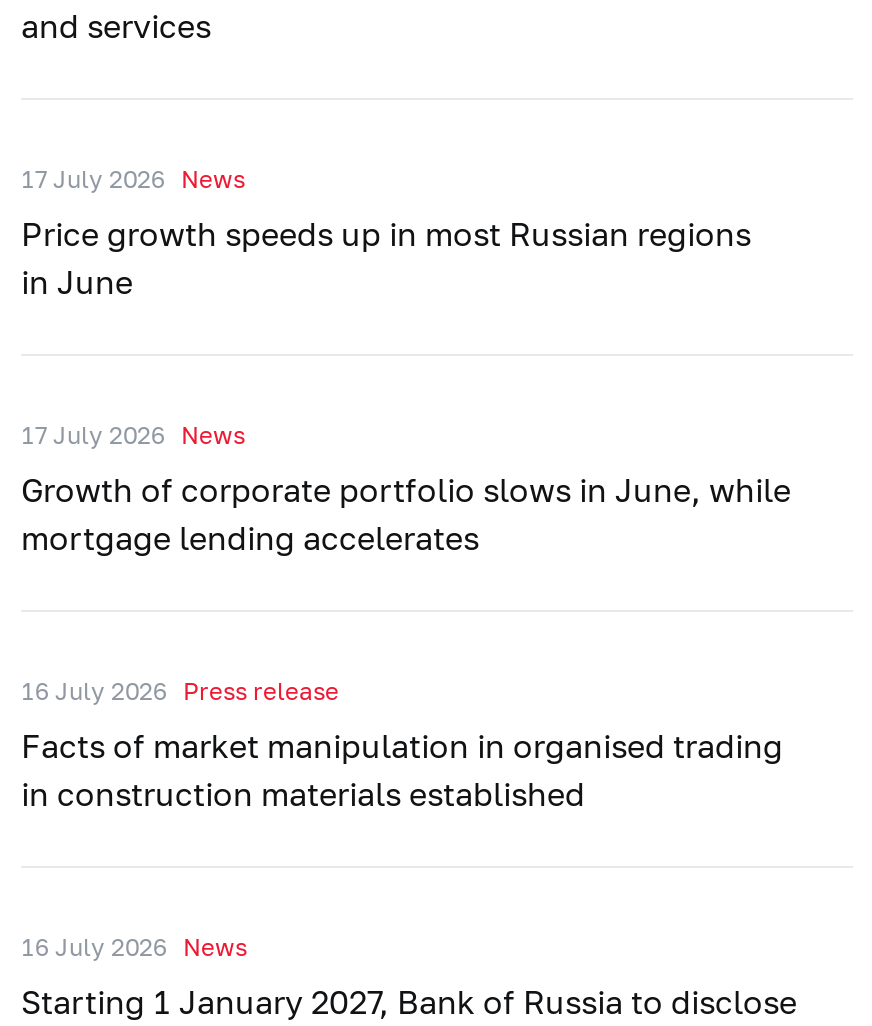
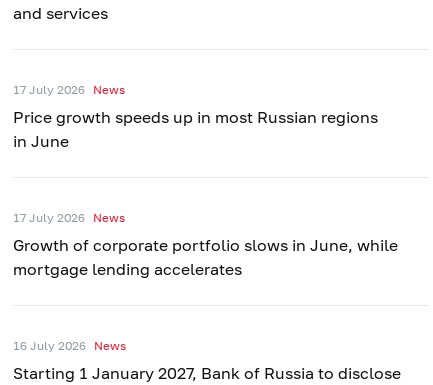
- 16 July 2026 Press release
- Facts of market manipulation in organised trading
- in construction materials established
